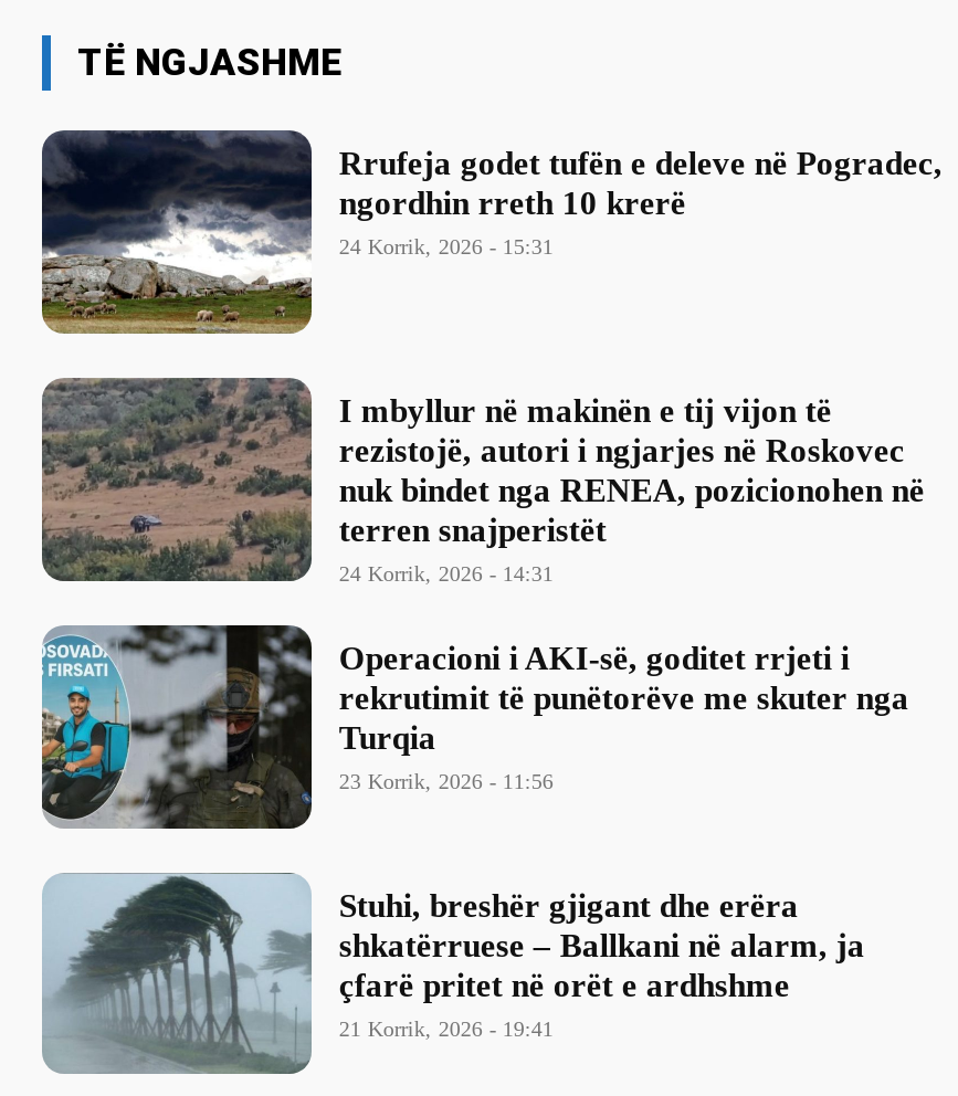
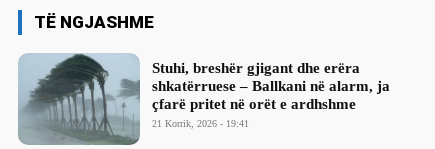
- [image]
- Rrufeja godet tufën e deleve në Pogradec,
- ngordhin rreth 10 krerë
- 24 Korrik, 2026 - 15:31

- [image]
- I mbyllur në makinën e tij vijon të
- rezistojë, autori i ngjarjes në Roskovec
- nuk bindet nga RENEA, pozicionohen në
- terren snajperistët
- 24 Korrik, 2026 - 14:31
- Operacioni i AKI-së, goditet rrjeti i
- rekrutimit të punëtorëve me skuter nga
- Turqia
- 23 Korrik, 2026 - 11:56

- [image]
